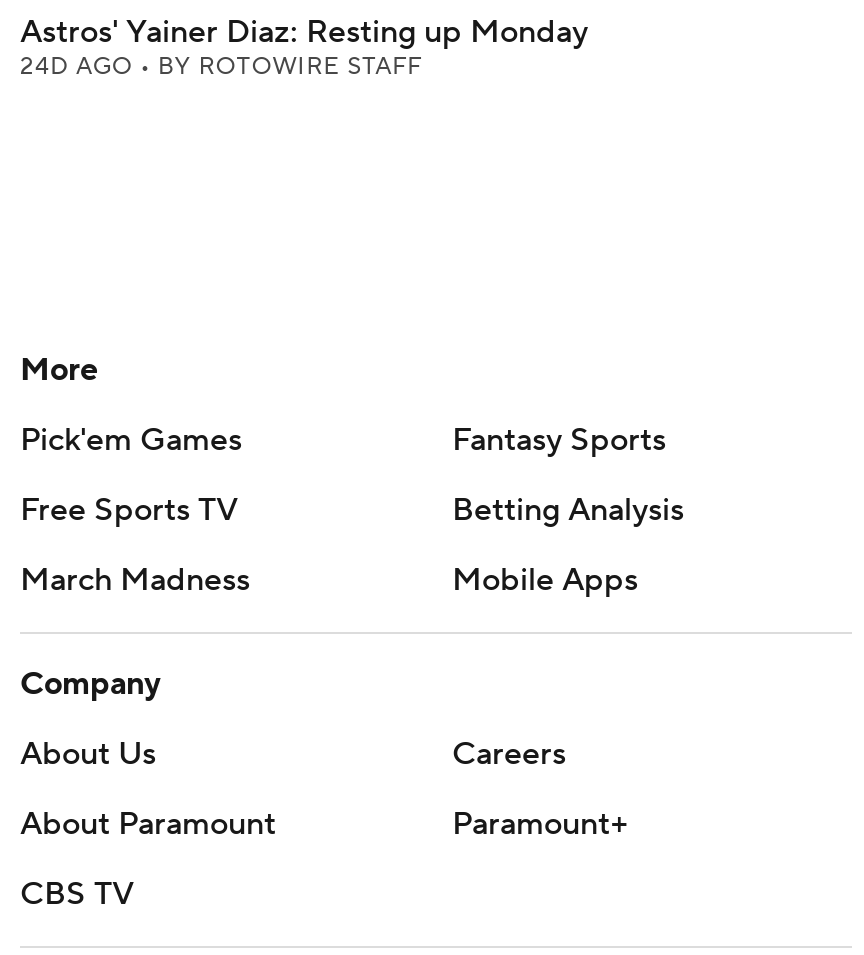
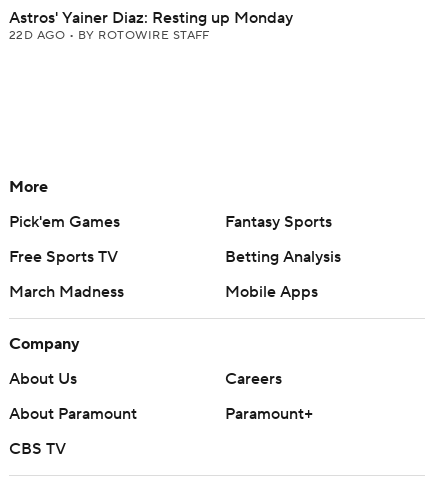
- 24D AGO • BY ROTOWIRE STAFF
+ 22D AGO • BY ROTOWIRE STAFF
